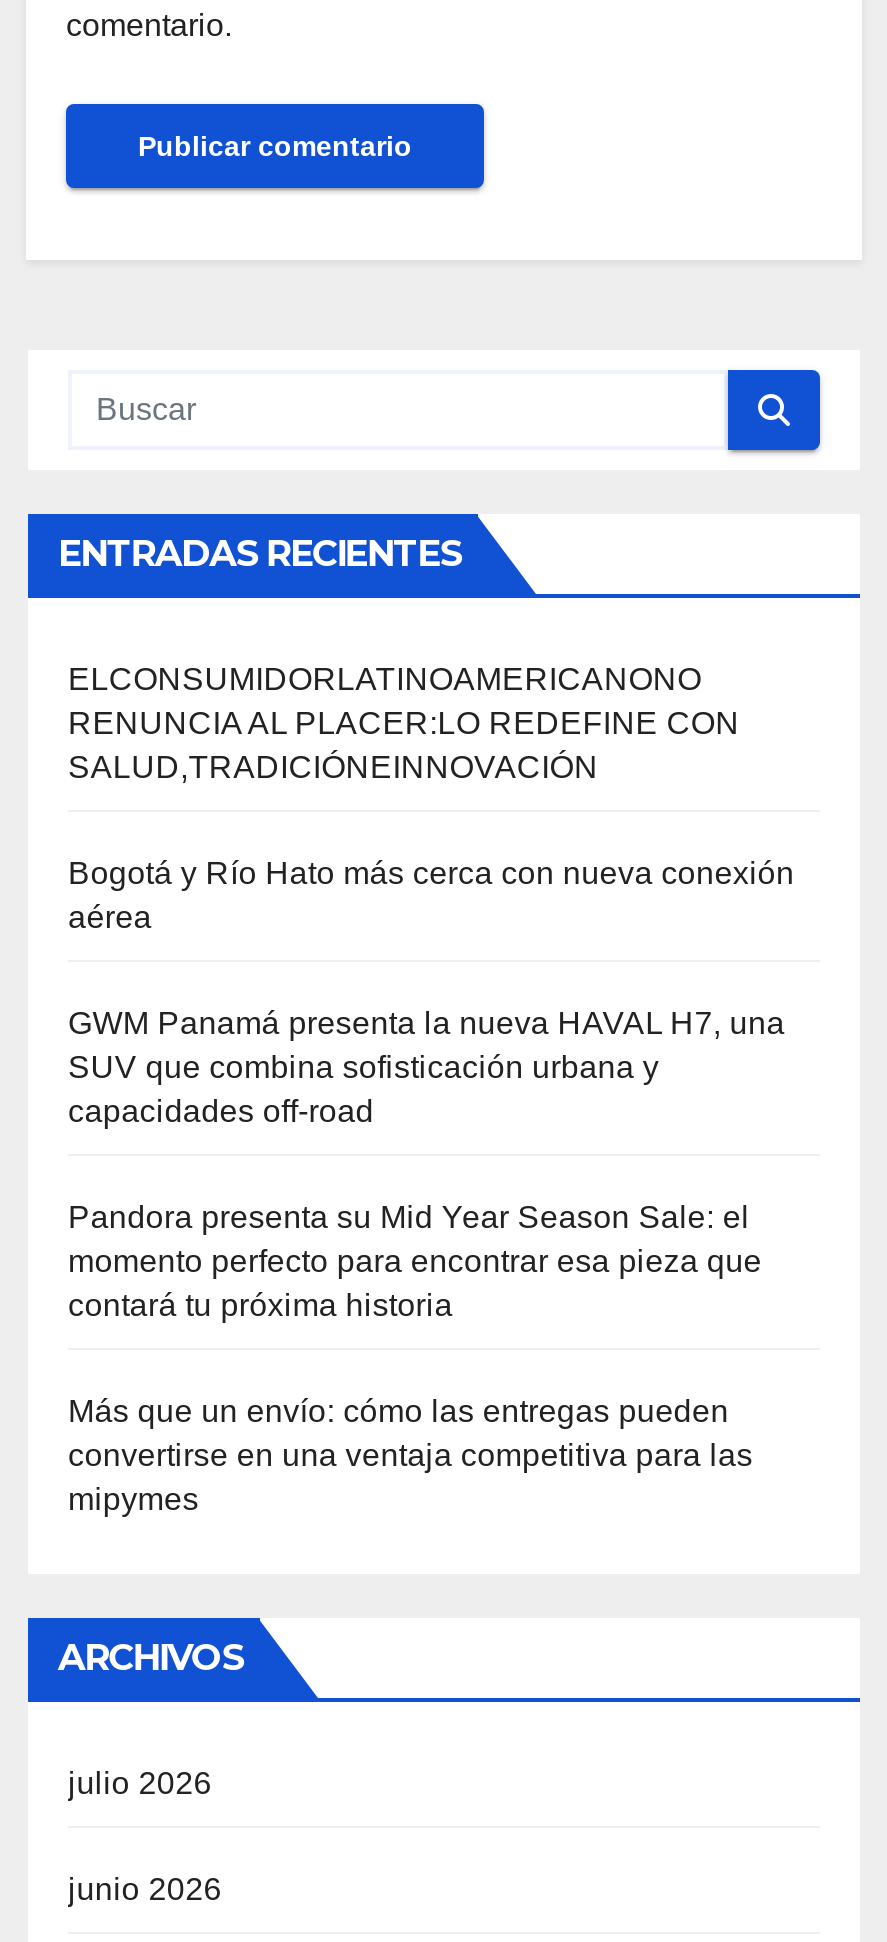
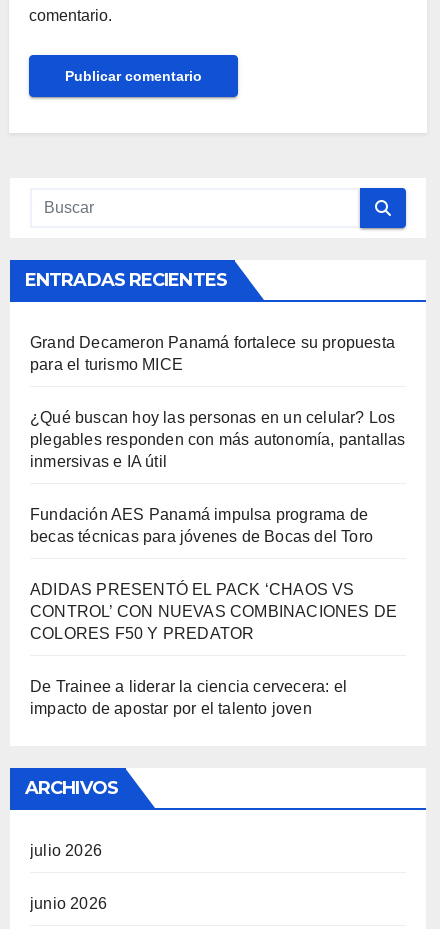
- ELCONSUMIDORLATINOAMERICANONO
- RENUNCIA AL PLACER:LO REDEFINE CON
- SALUD,TRADICIÓNEINNOVACIÓN
+ Grand Decameron Panamá fortalece su propuesta
+ para el turismo MICE

- Bogotá y Río Hato más cerca con nueva conexión
- aérea
+ ¿Qué buscan hoy las personas en un celular? Los
+ plegables responden con más autonomía, pantallas
+ inmersivas e IA útil

- GWM Panamá presenta la nueva HAVAL H7, una
- SUV que combina sofisticación urbana y
- capacidades off-road
+ Fundación AES Panamá impulsa programa de
+ becas técnicas para jóvenes de Bocas del Toro

- Pandora presenta su Mid Year Season Sale: el
- momento perfecto para encontrar esa pieza que
- contará tu próxima historia
+ ADIDAS PRESENTÓ EL PACK ‘CHAOS VS
+ CONTROL’ CON NUEVAS COMBINACIONES DE
+ COLORES F50 Y PREDATOR

- Más que un envío: cómo las entregas pueden
- convertirse en una ventaja competitiva para las
- mipymes
+ De Trainee a liderar la ciencia cervecera: el
+ impacto de apostar por el talento joven
